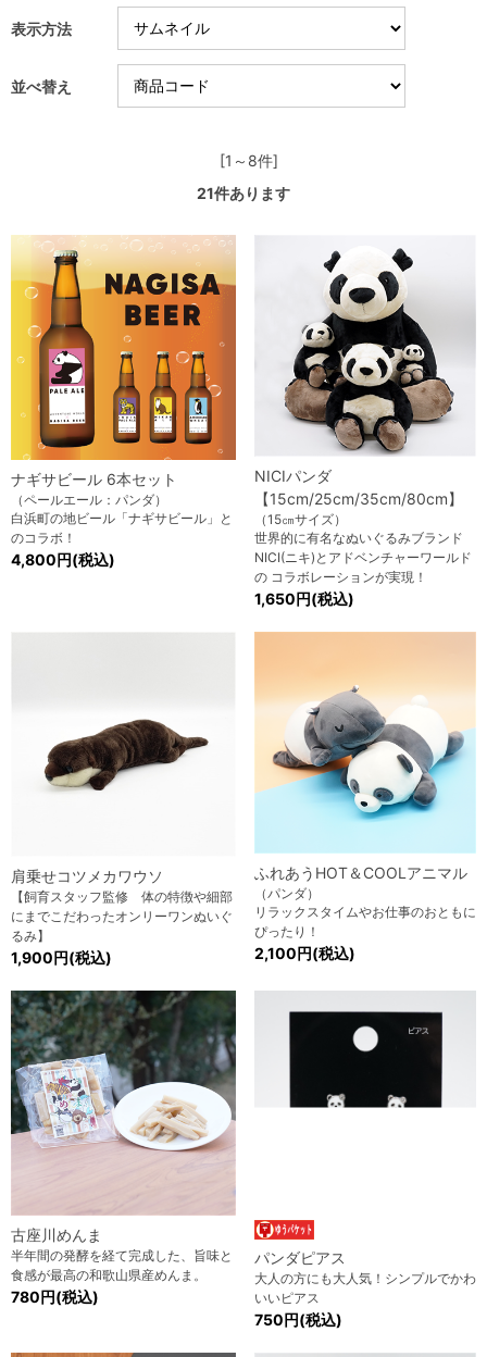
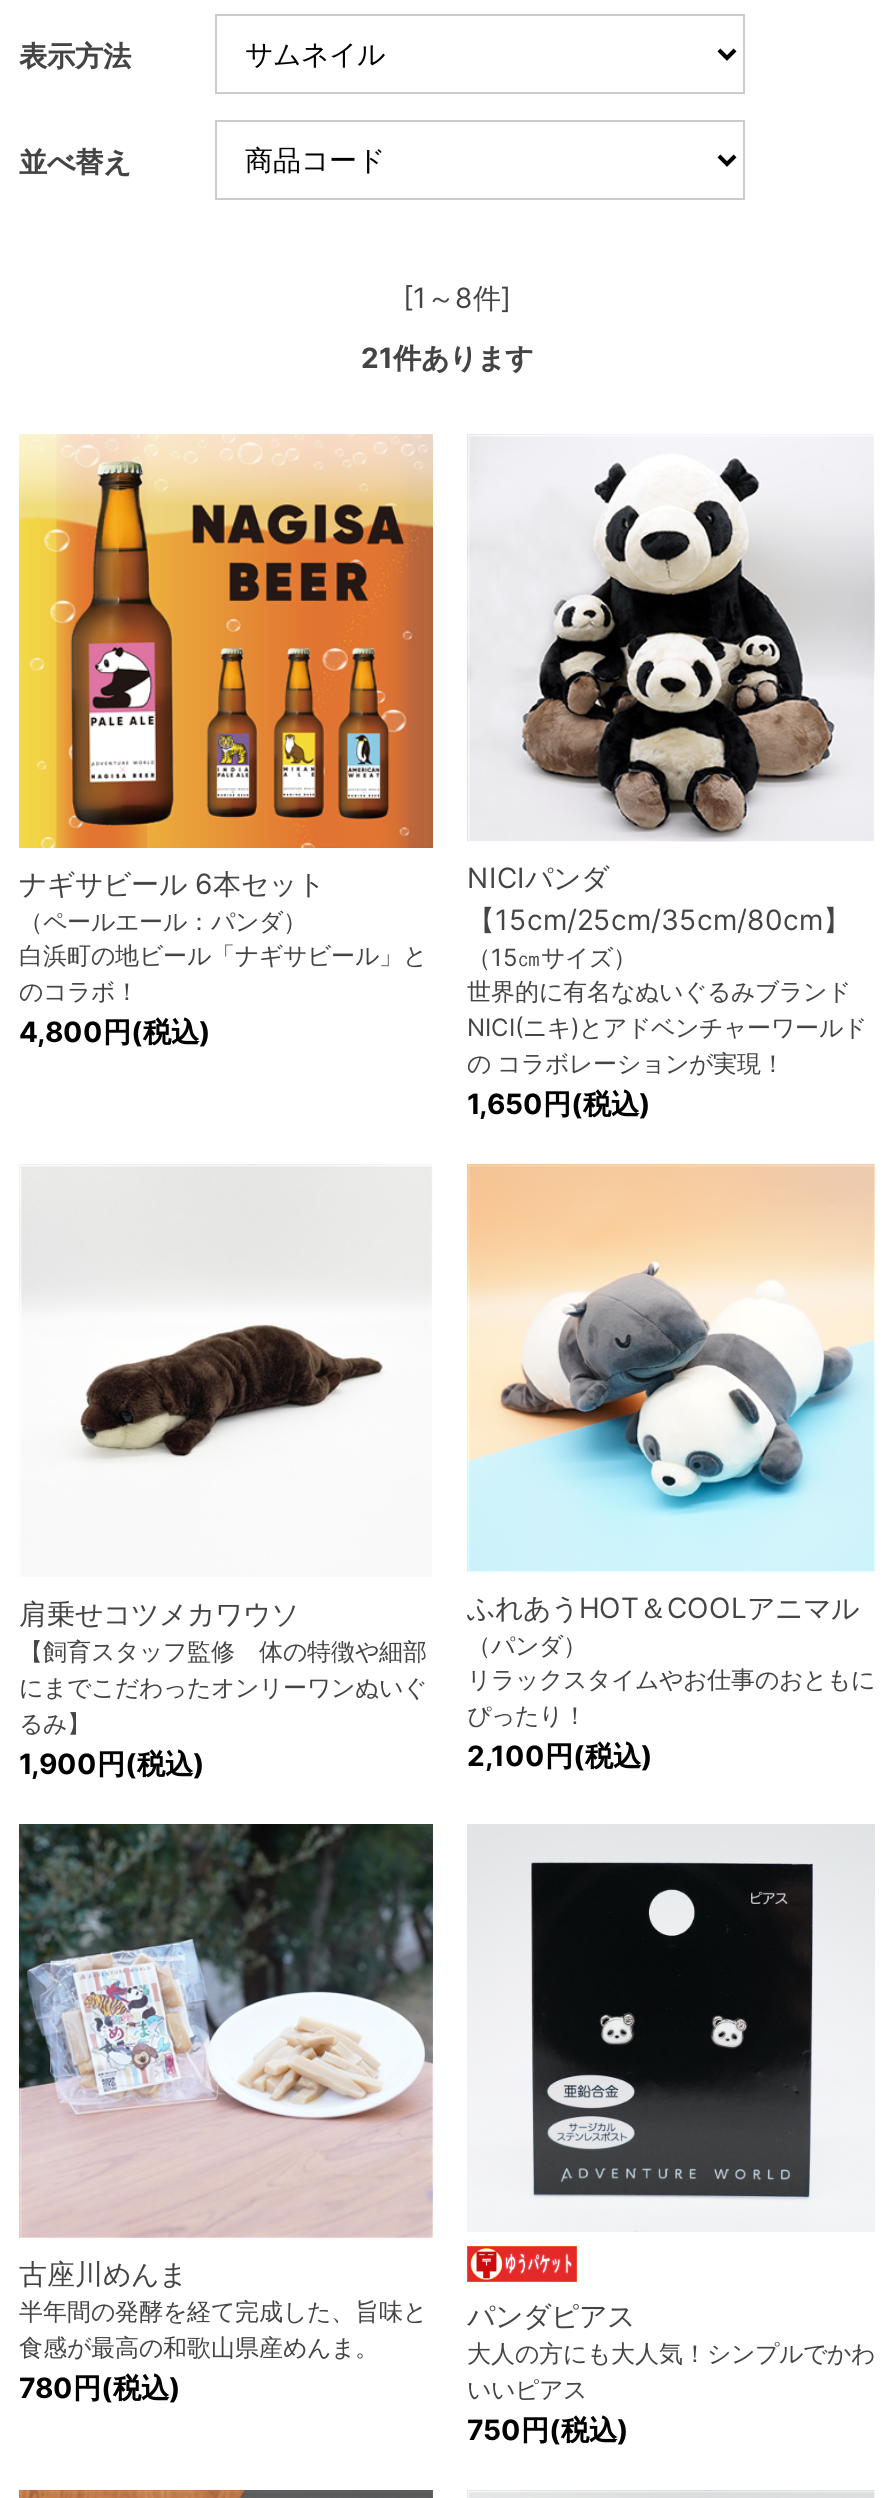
+ [image]
